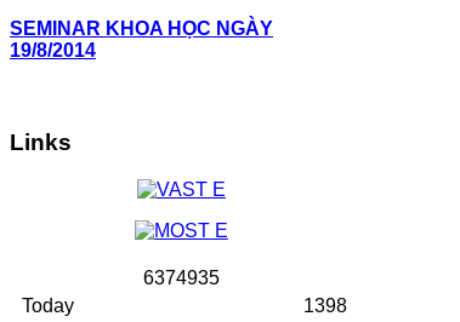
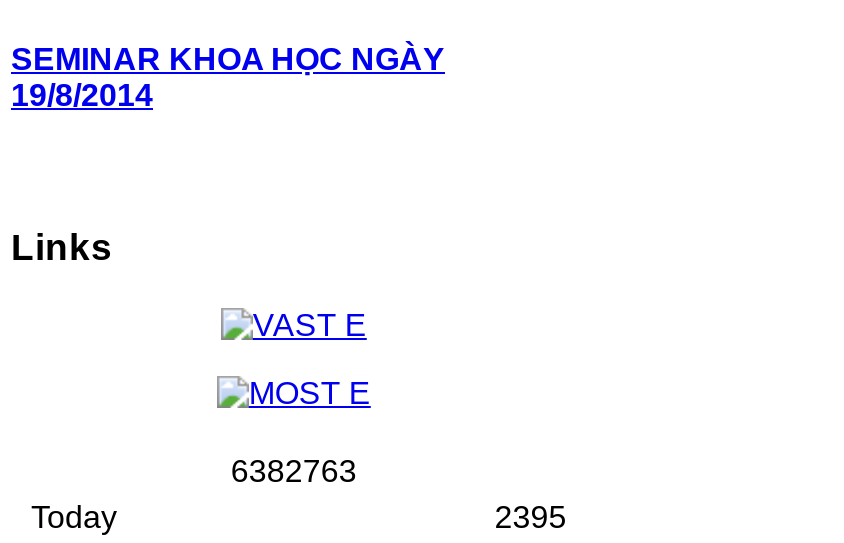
- 6374935
+ 6382763

- 1398
+ 2395
